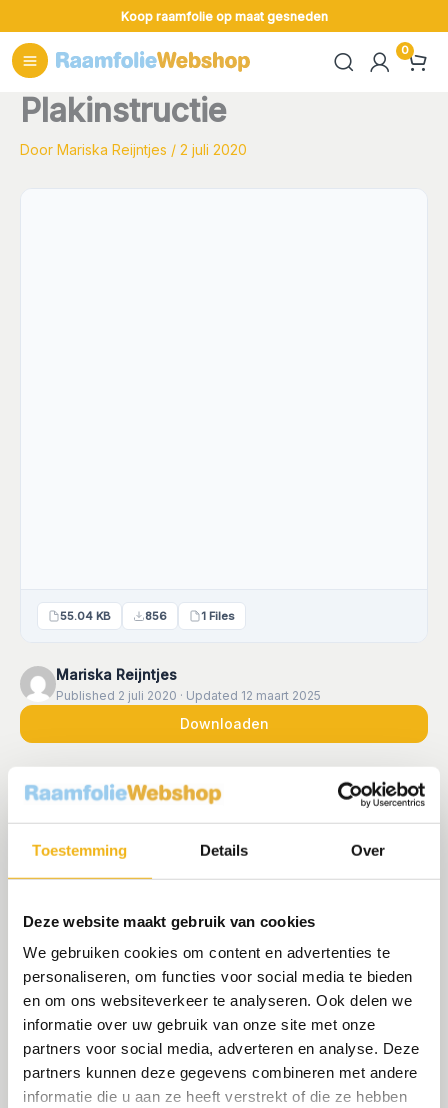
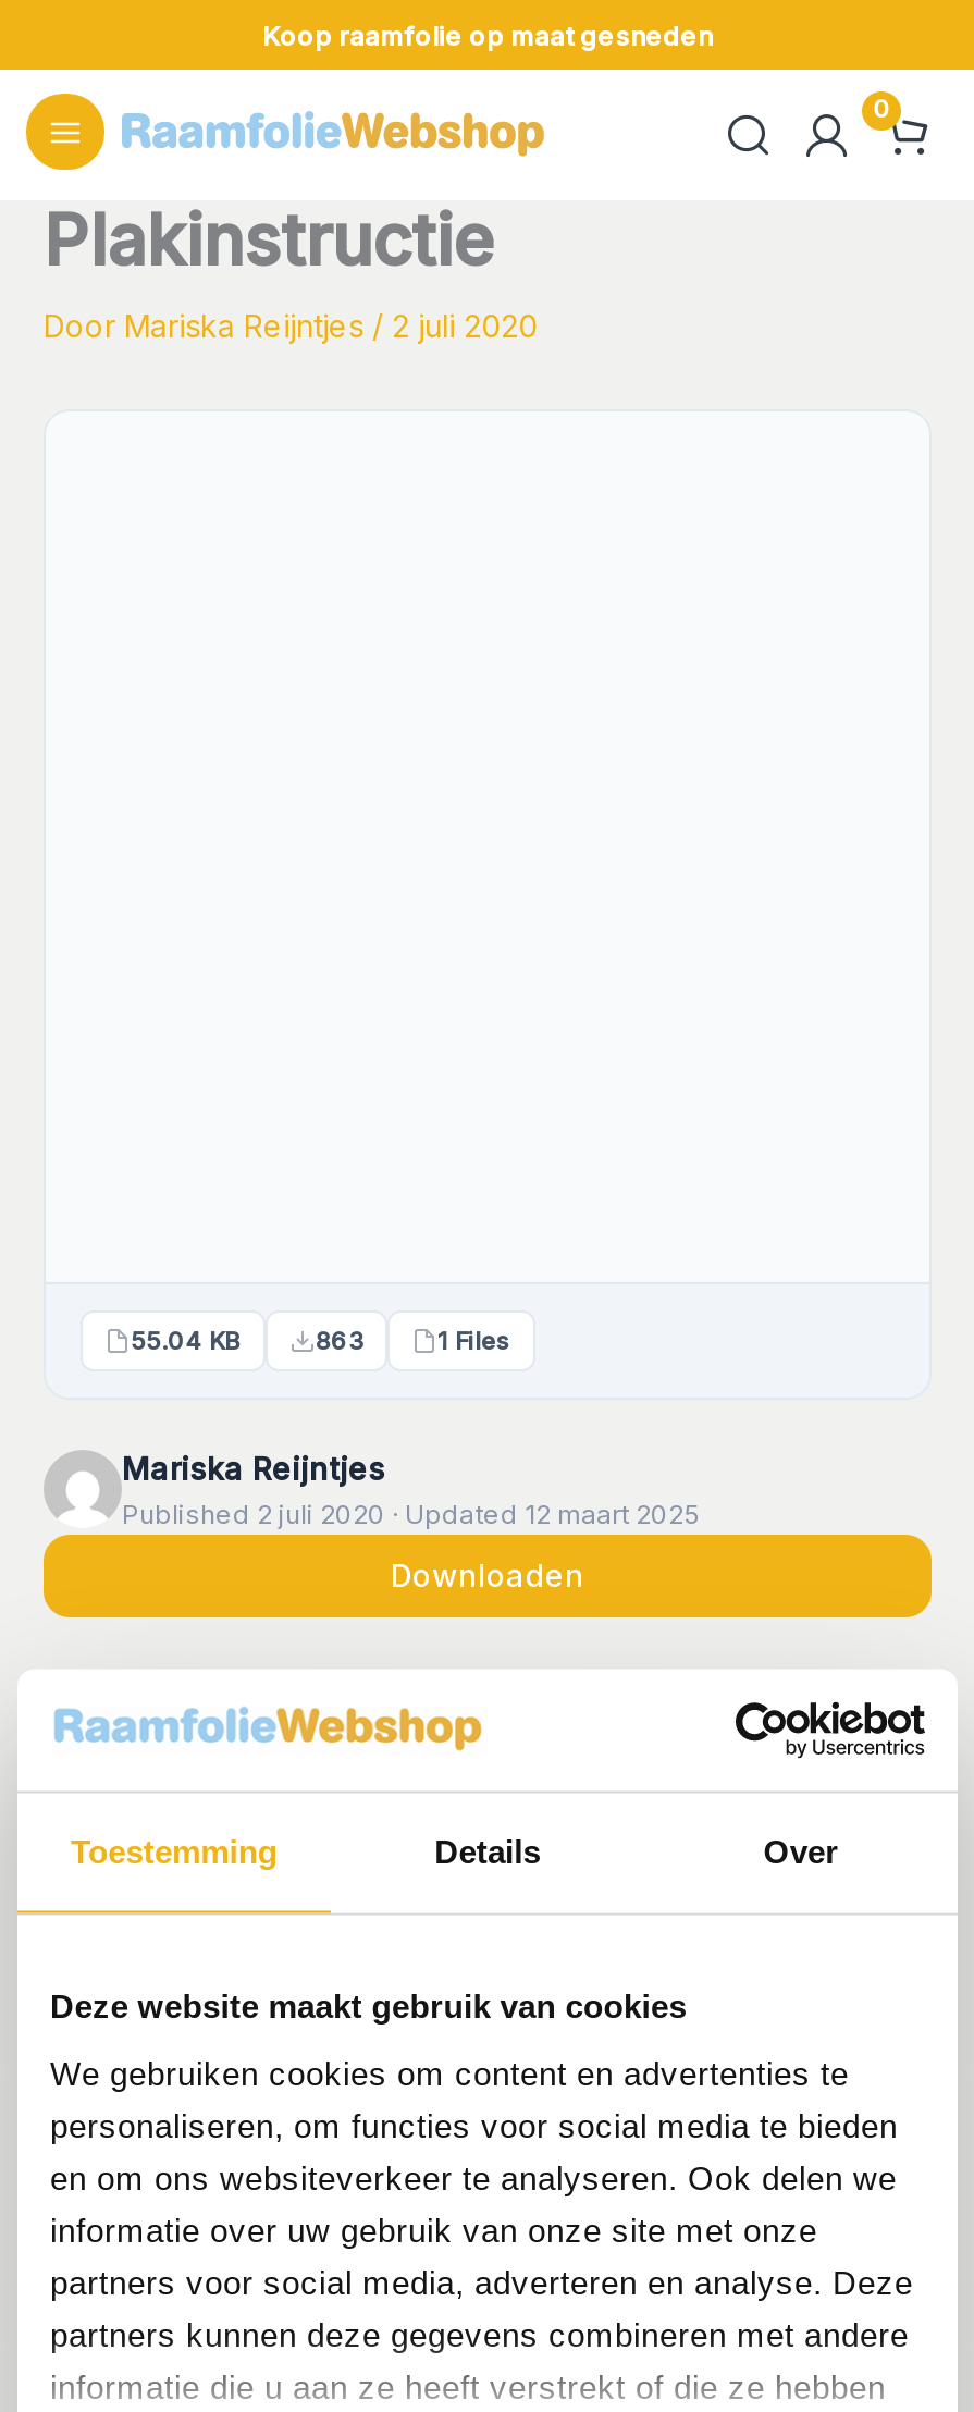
- 856
+ 863
